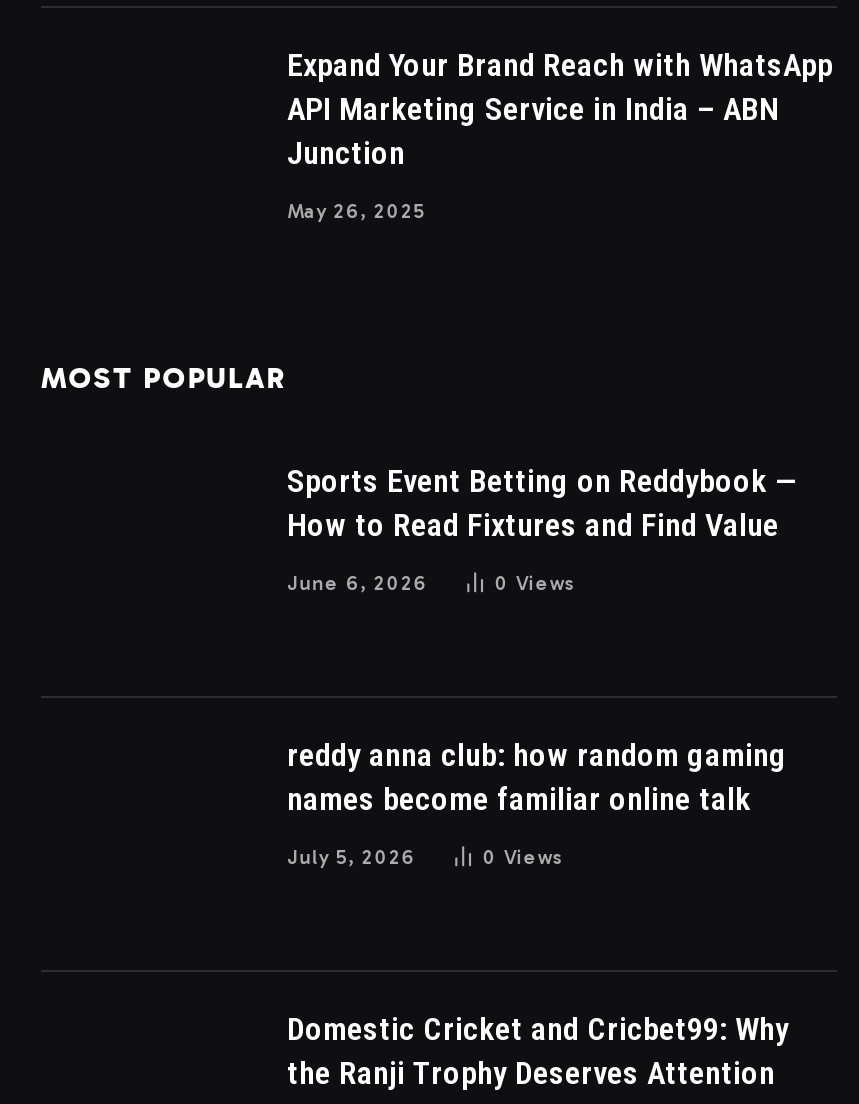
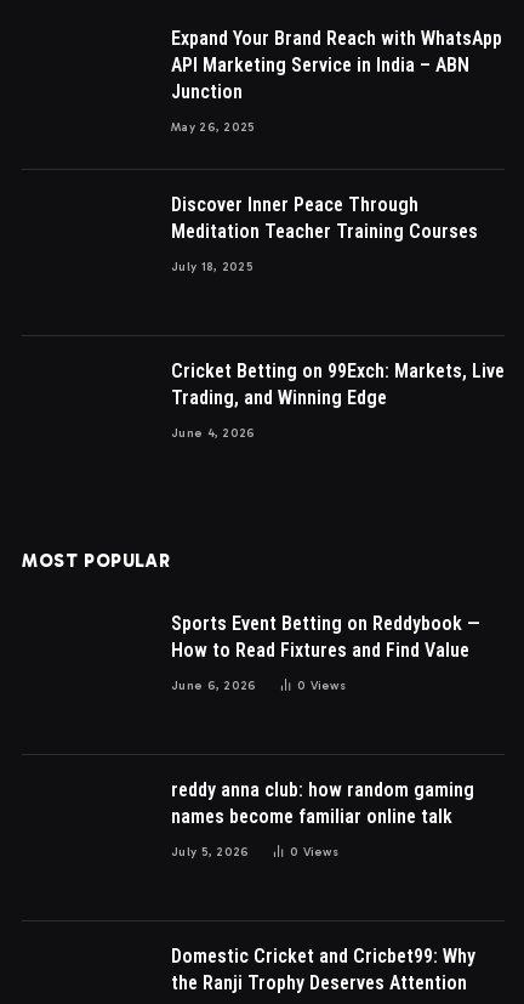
+ Discover Inner Peace Through
+ Meditation Teacher Training Courses
+ July 18, 2025

+ Cricket Betting on 99Exch: Markets, Live
+ Trading, and Winning Edge
+ June 4, 2026
